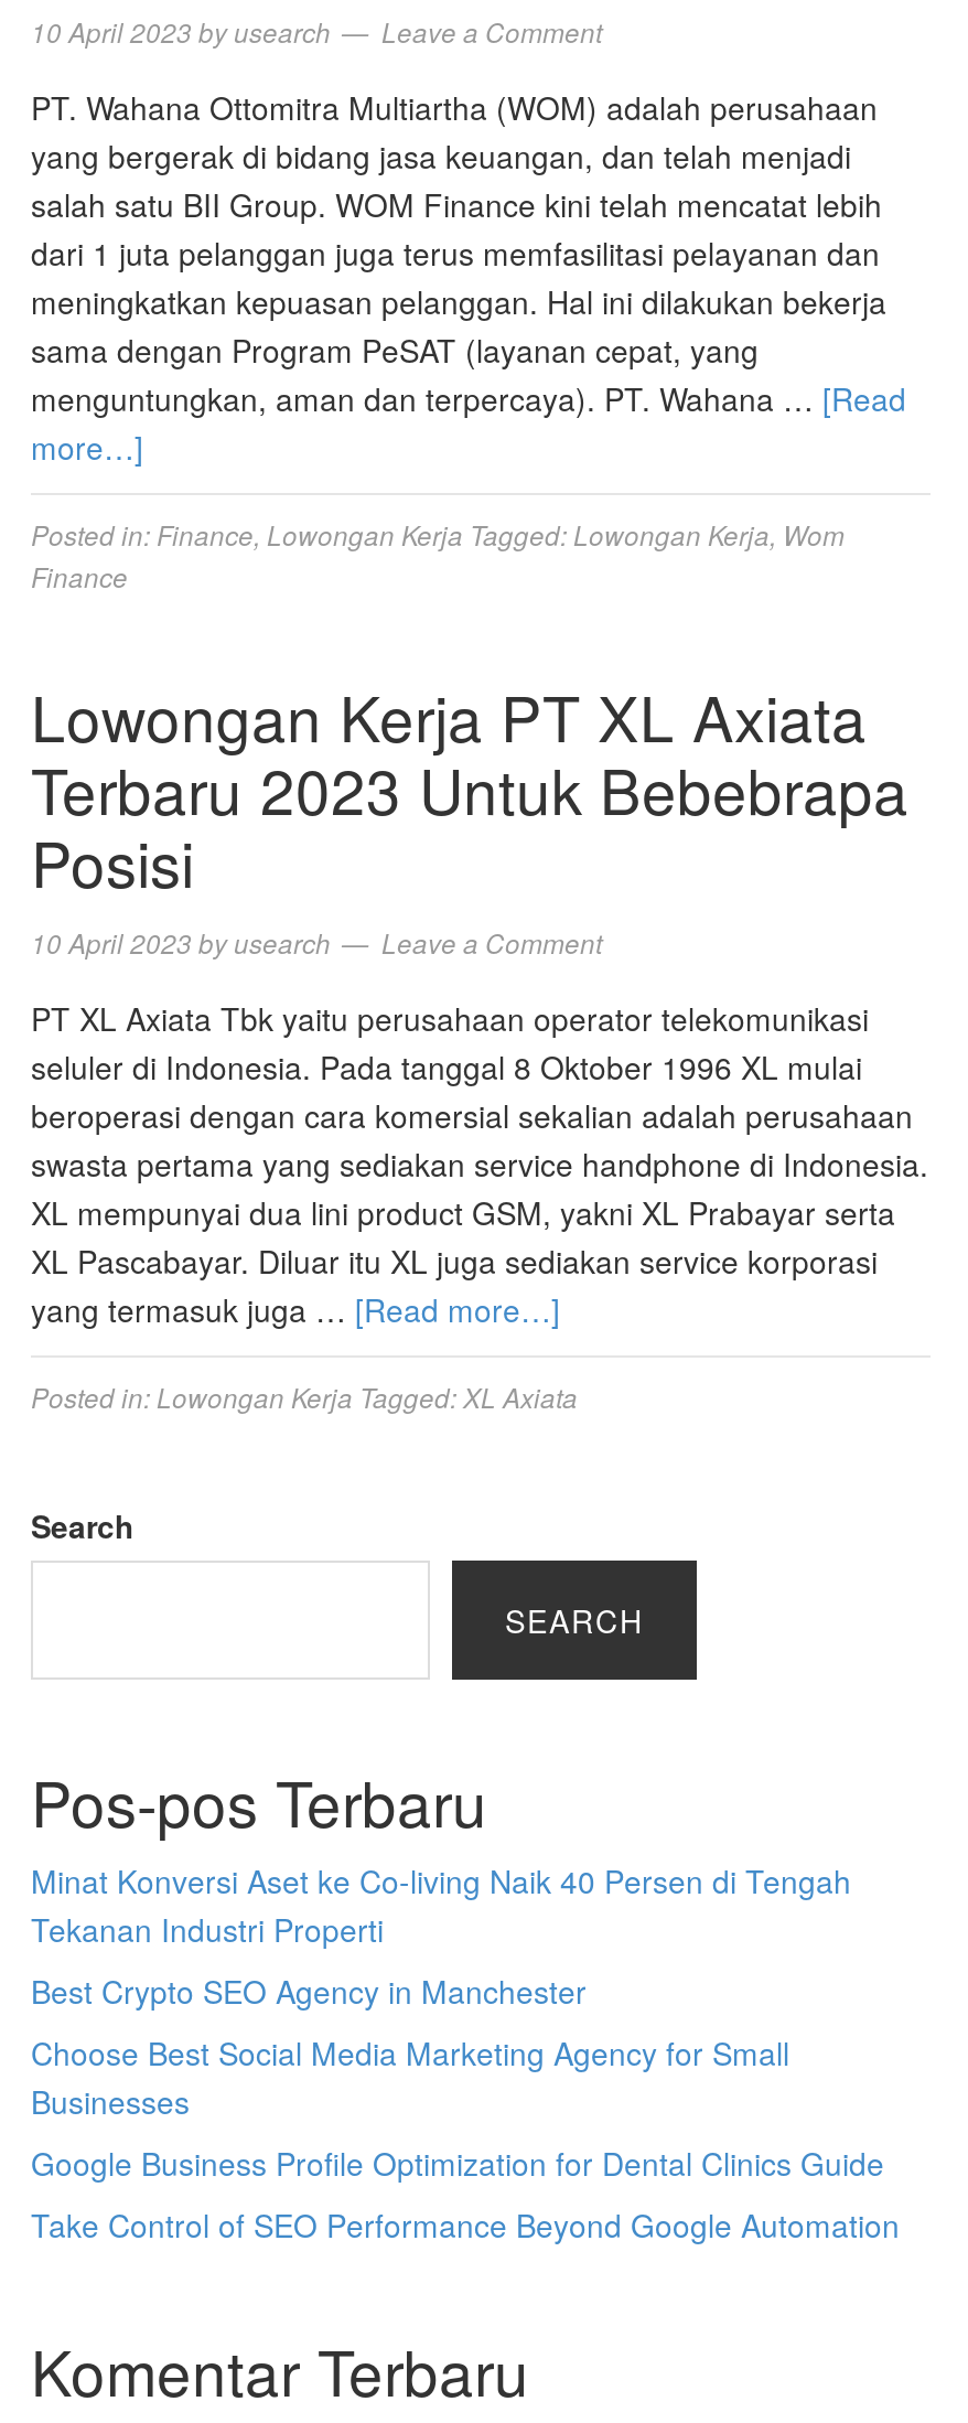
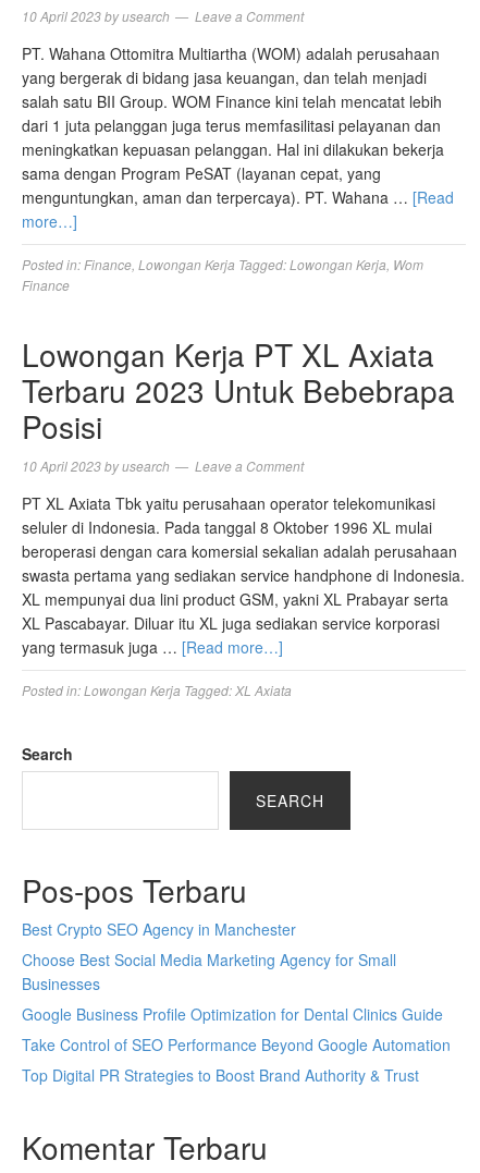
- Minat Konversi Aset ke Co-living Naik 40 Persen di Tengah
- Tekanan Industri Properti

moved up: Best Crypto SEO Agency in Manchester | Choose Best Social Media Marketing Agency for Small | Businesses | Google Business Profile Optimization for Dental Clinics Guide | Take Control of SEO Performance Beyond Google Automation

+ Top Digital PR Strategies to Boost Brand Authority & Trust
